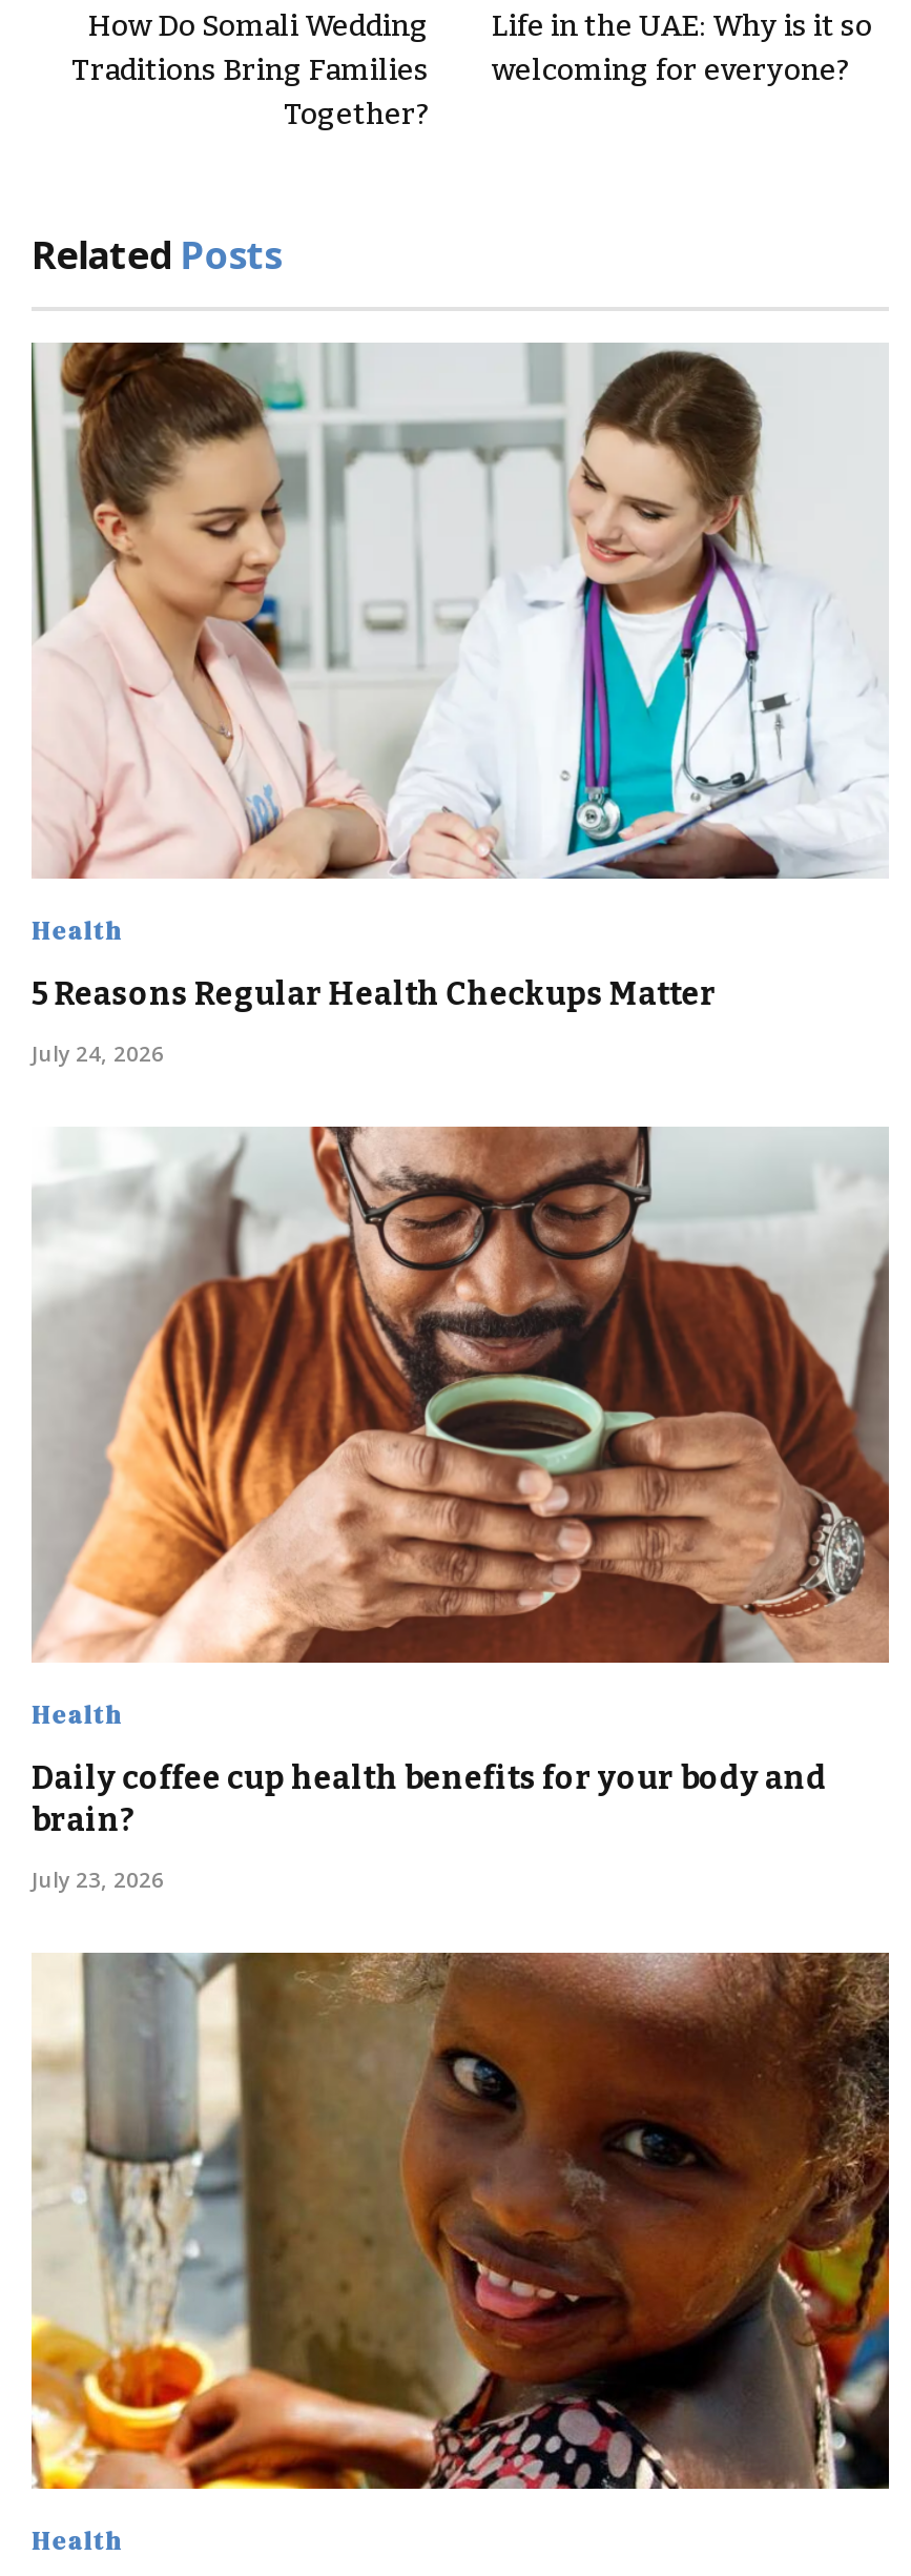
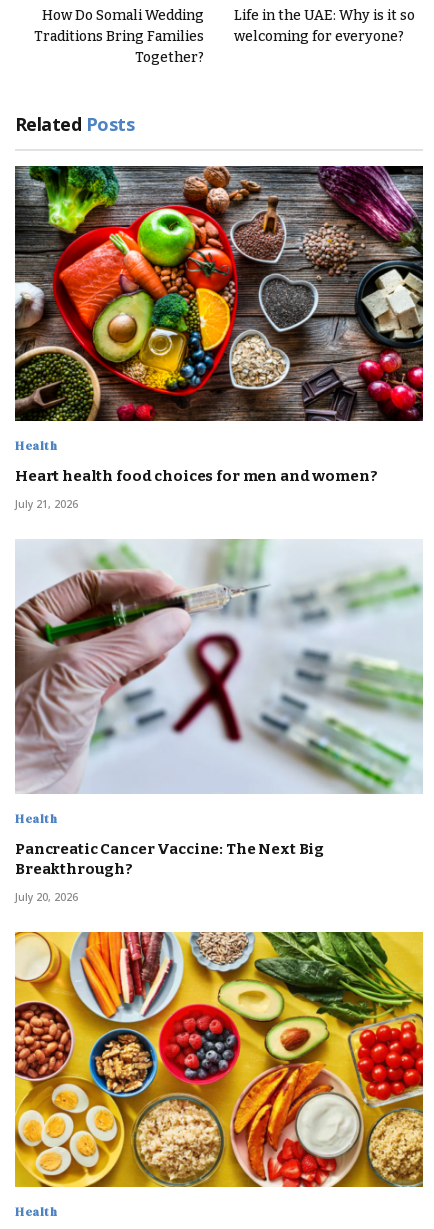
- [image]
+ [image]

- 5 Reasons Regular Health Checkups Matter
+ Heart health food choices for men and women?

- July 24, 2026
+ July 21, 2026

- [image]
+ [image]

- Daily coffee cup health benefits for your body and
- brain?
+ Pancreatic Cancer Vaccine: The Next Big
+ Breakthrough?

- July 23, 2026
+ July 20, 2026

- [image]
+ [image]
